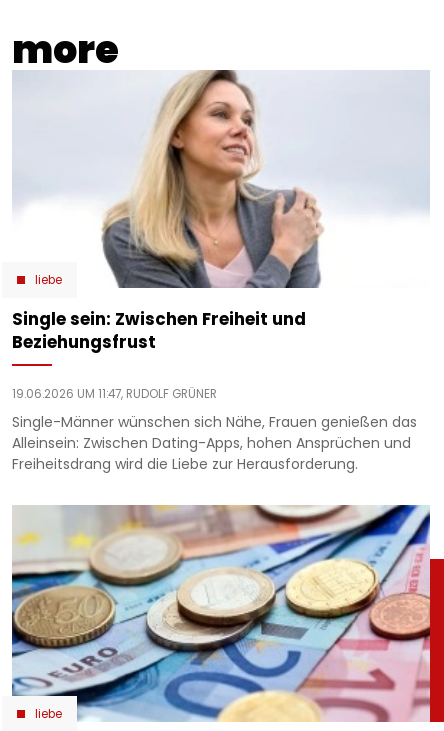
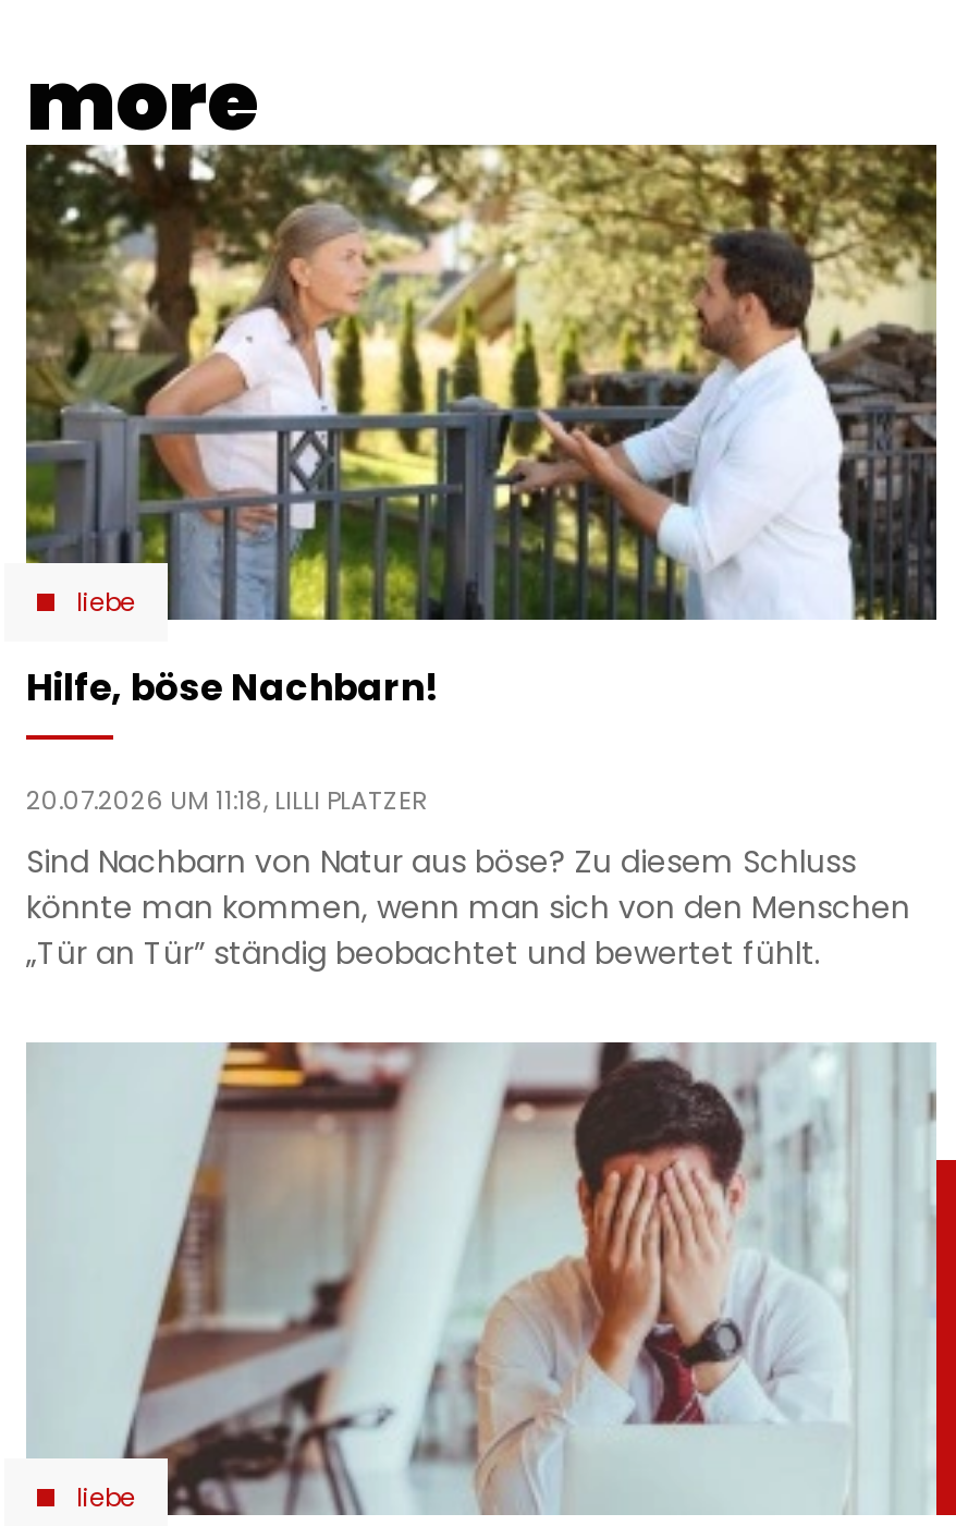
- [image]
- Single sein: Zwischen Freiheit und
- Beziehungsfrust
+ [image]
+ Hilfe, böse Nachbarn!

- 19.06.2026 UM 11:47, RUDOLF GRÜNER
+ 20.07.2026 UM 11:18, LILLI PLATZER

- Single-Männer wünschen sich Nähe, Frauen genießen das
- Alleinsein: Zwischen Dating-Apps, hohen Ansprüchen und
- Freiheitsdrang wird die Liebe zur Herausforderung.
+ Sind Nachbarn von Natur aus böse? Zu diesem Schluss
+ könnte man kommen, wenn man sich von den Menschen
+ „Tür an Tür” ständig beobachtet und bewertet fühlt.

- [image]
+ [image]
